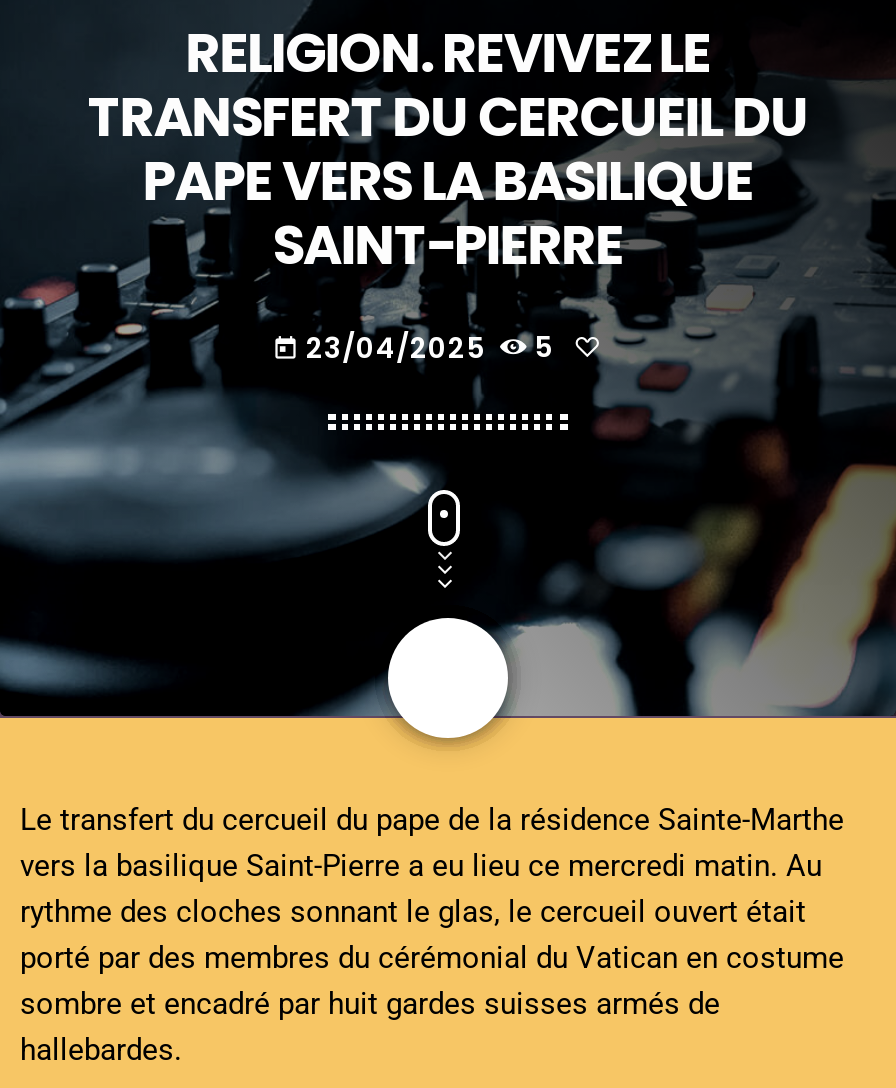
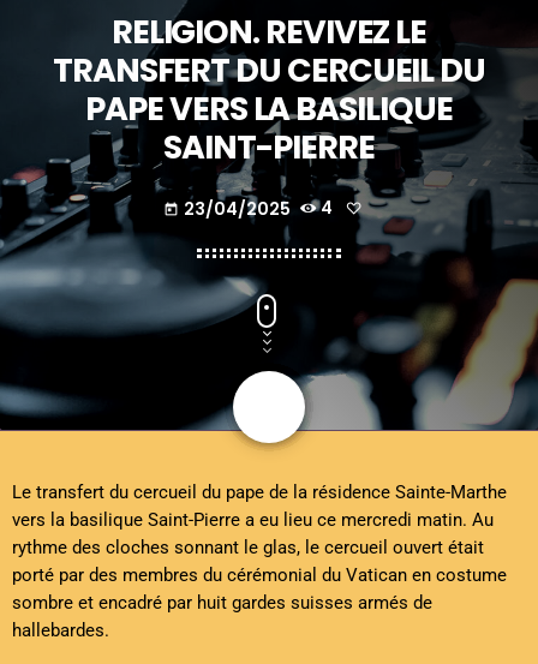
- 5
+ 4
